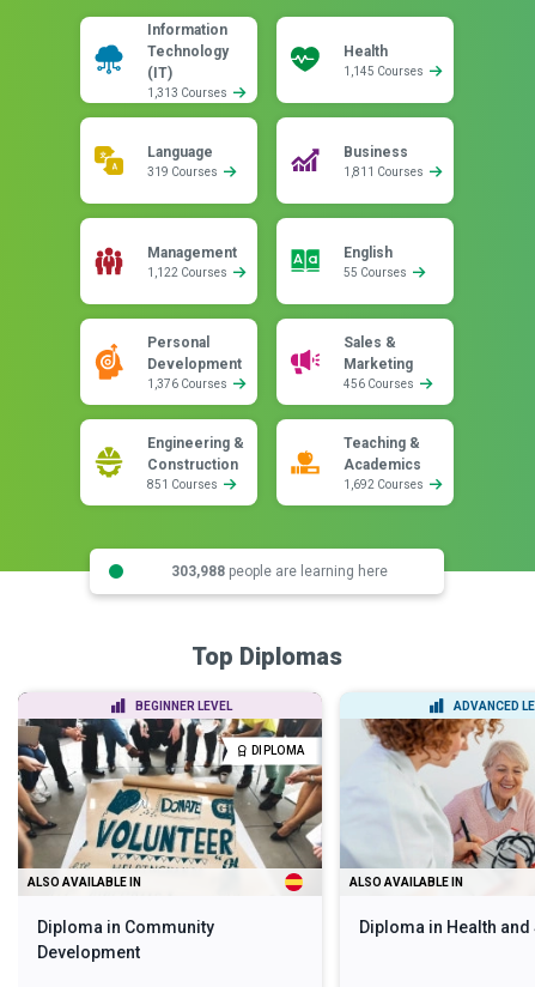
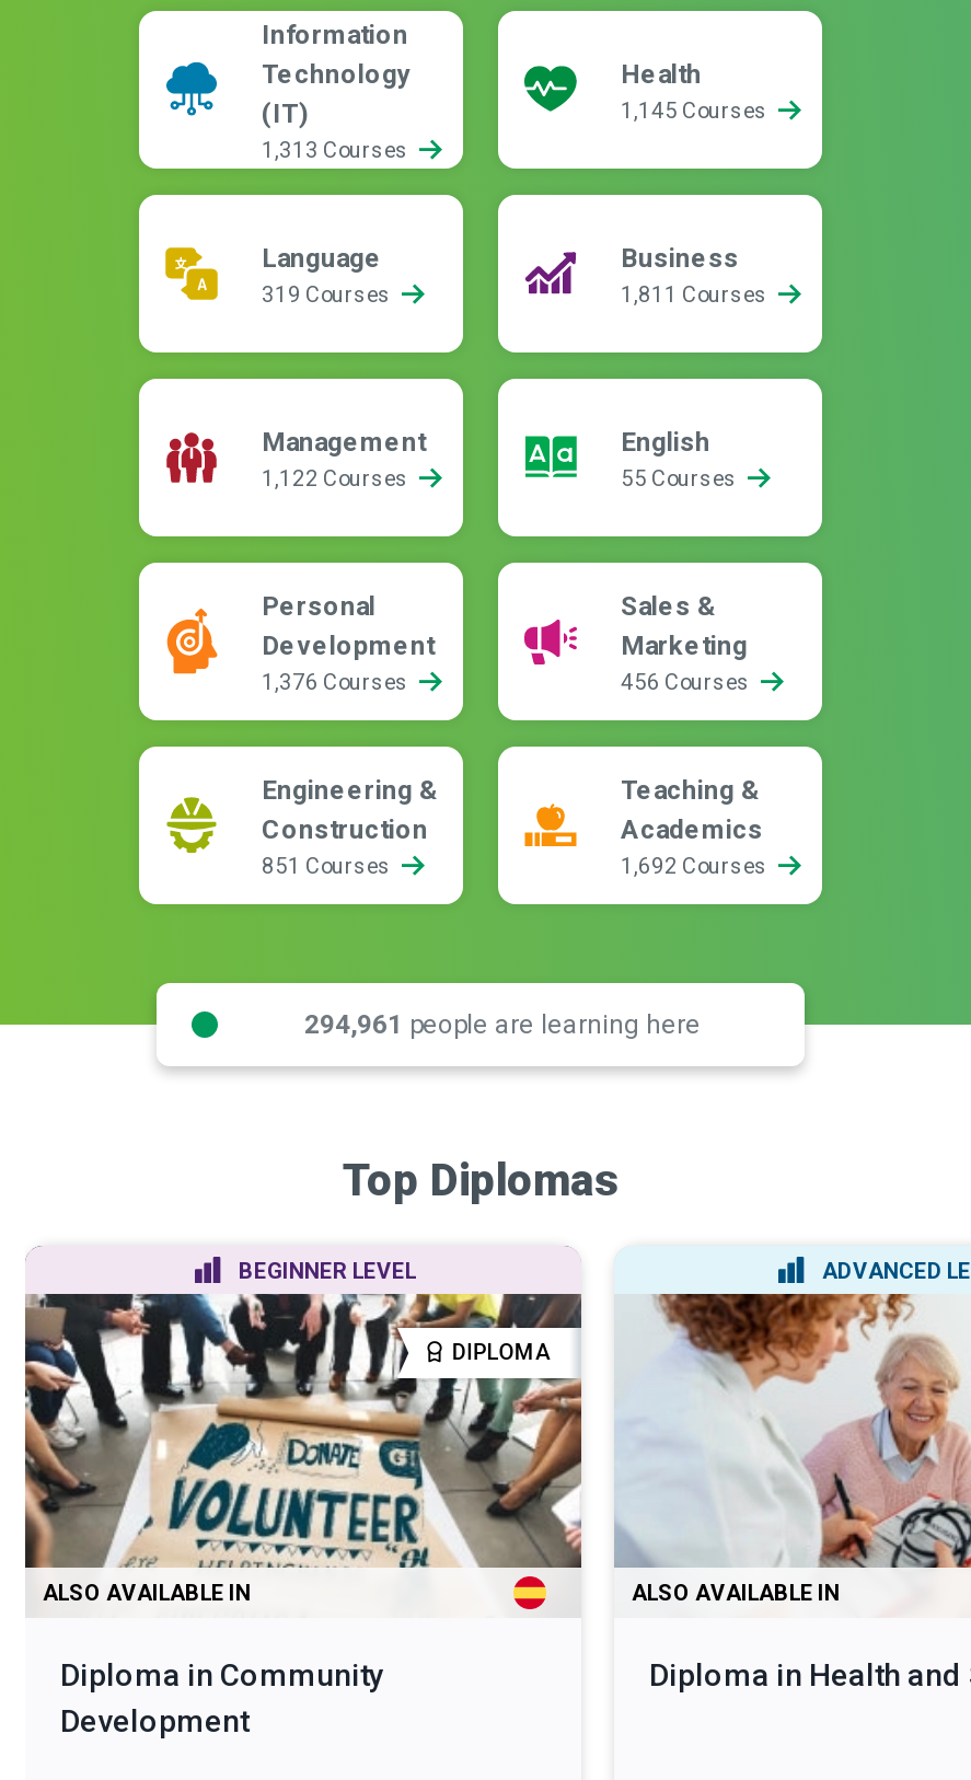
- 303,988 people are learning here
+ 294,961 people are learning here
